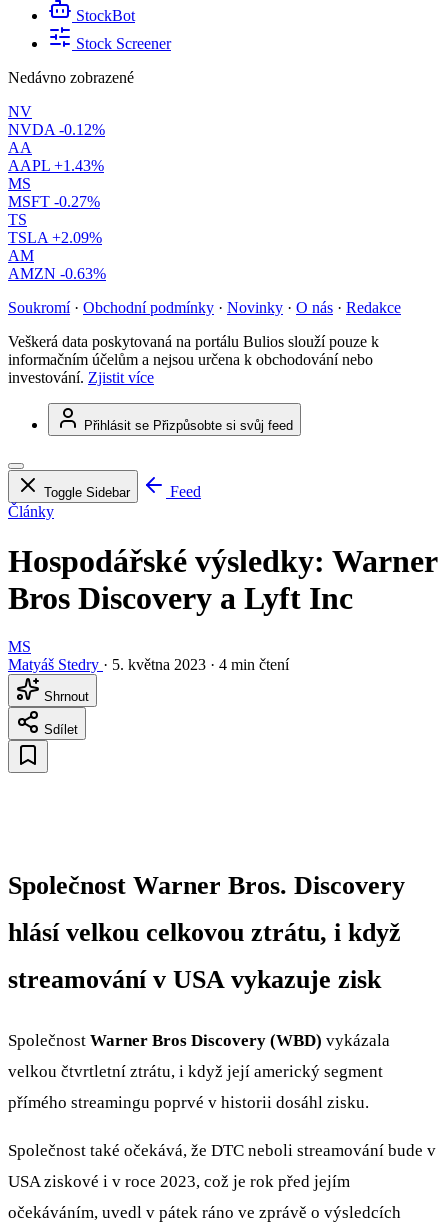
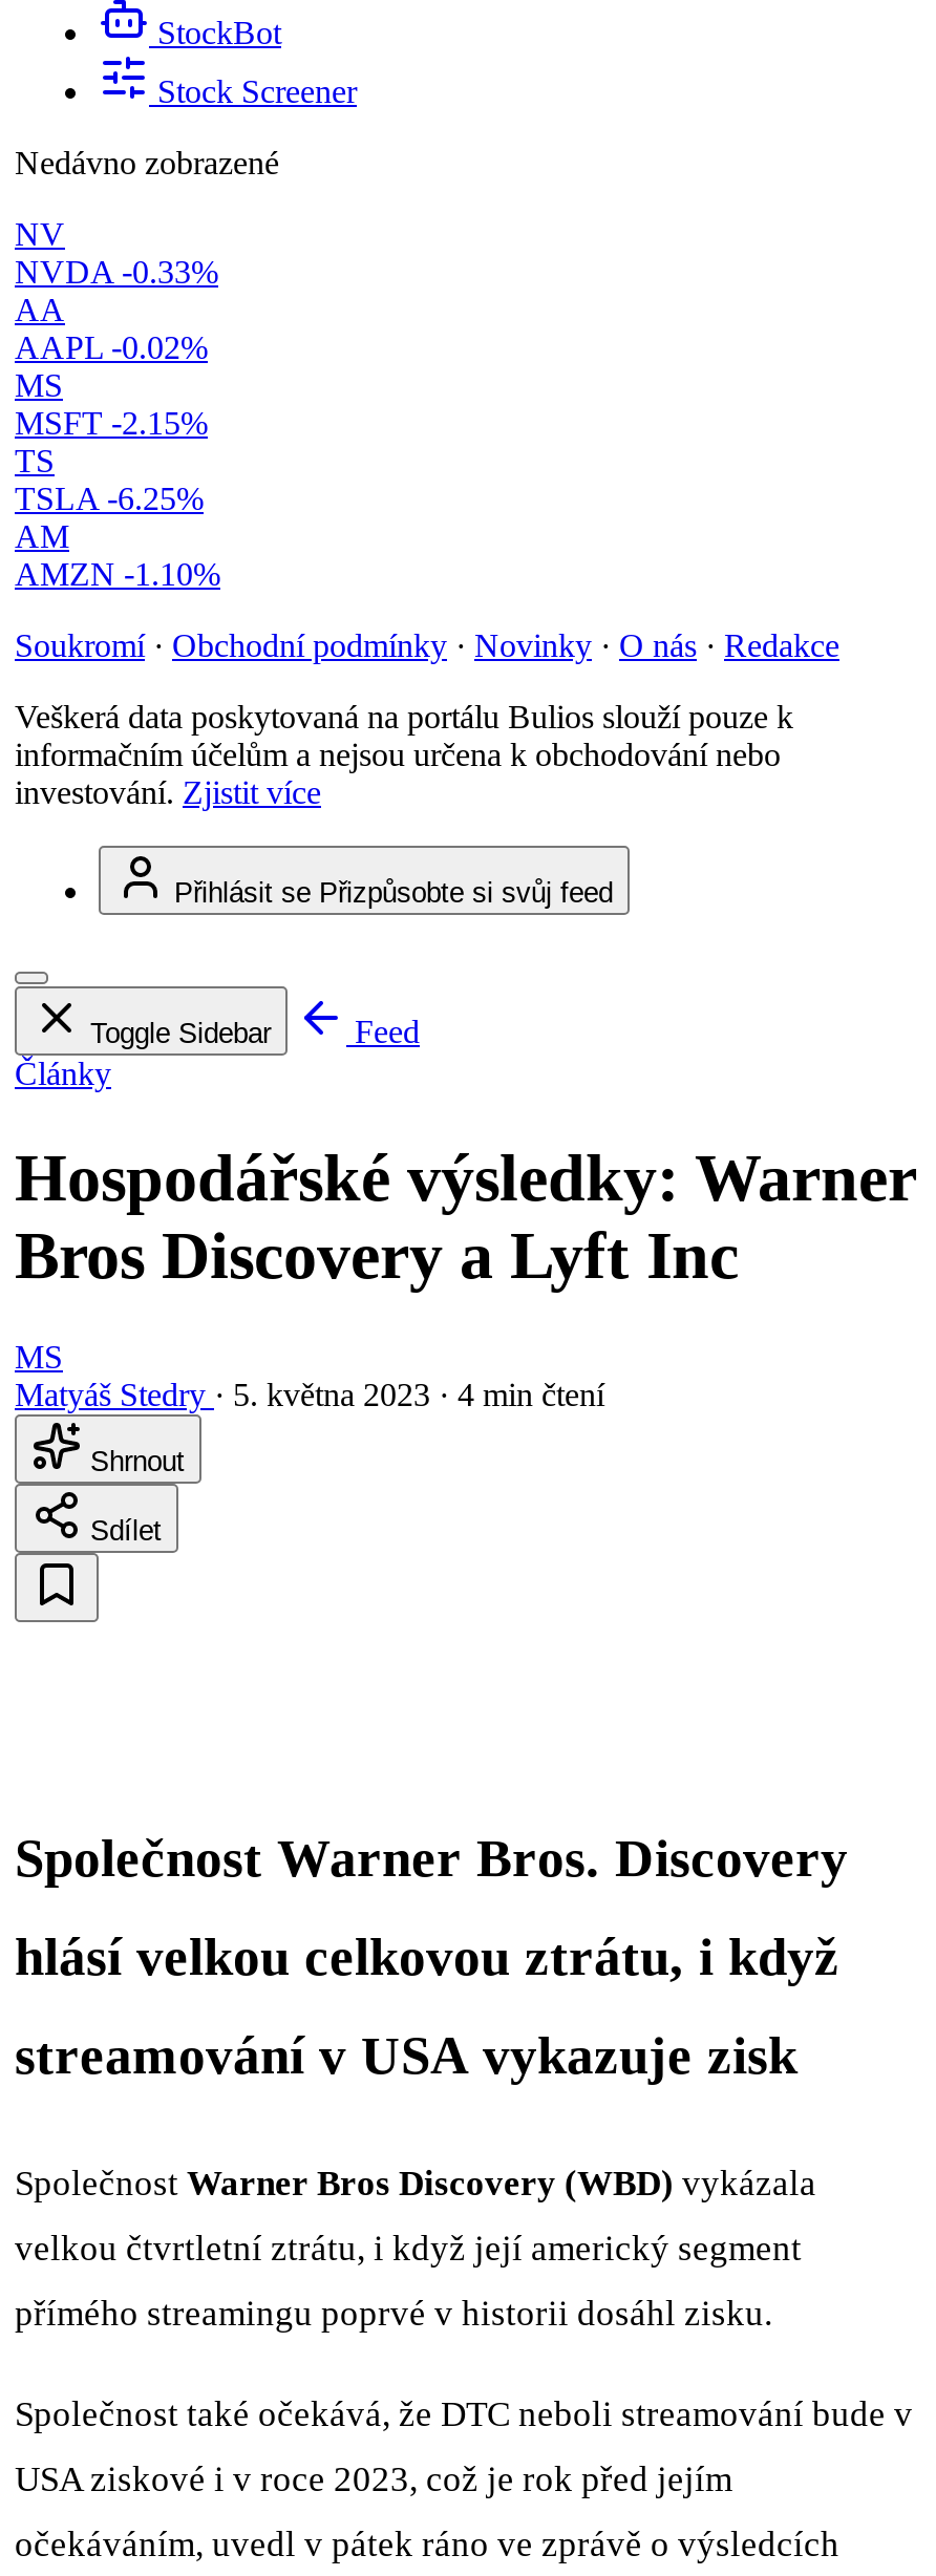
- NVDA -0.12%
+ NVDA -0.33%

- AAPL +1.43%
+ AAPL -0.02%

- MSFT -0.27%
+ MSFT -2.15%

- TSLA +2.09%
+ TSLA -6.25%

- AMZN -0.63%
+ AMZN -1.10%
